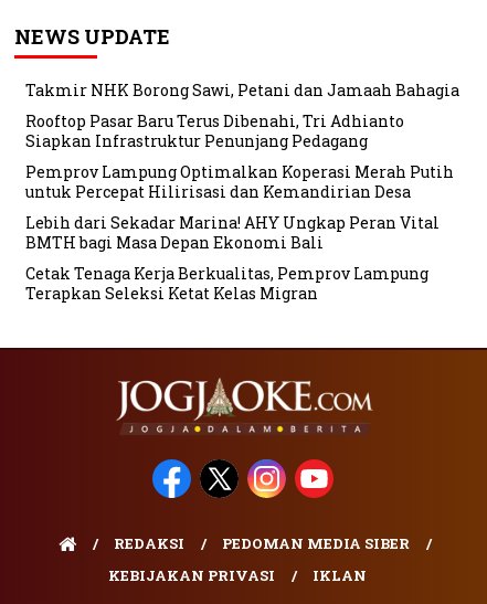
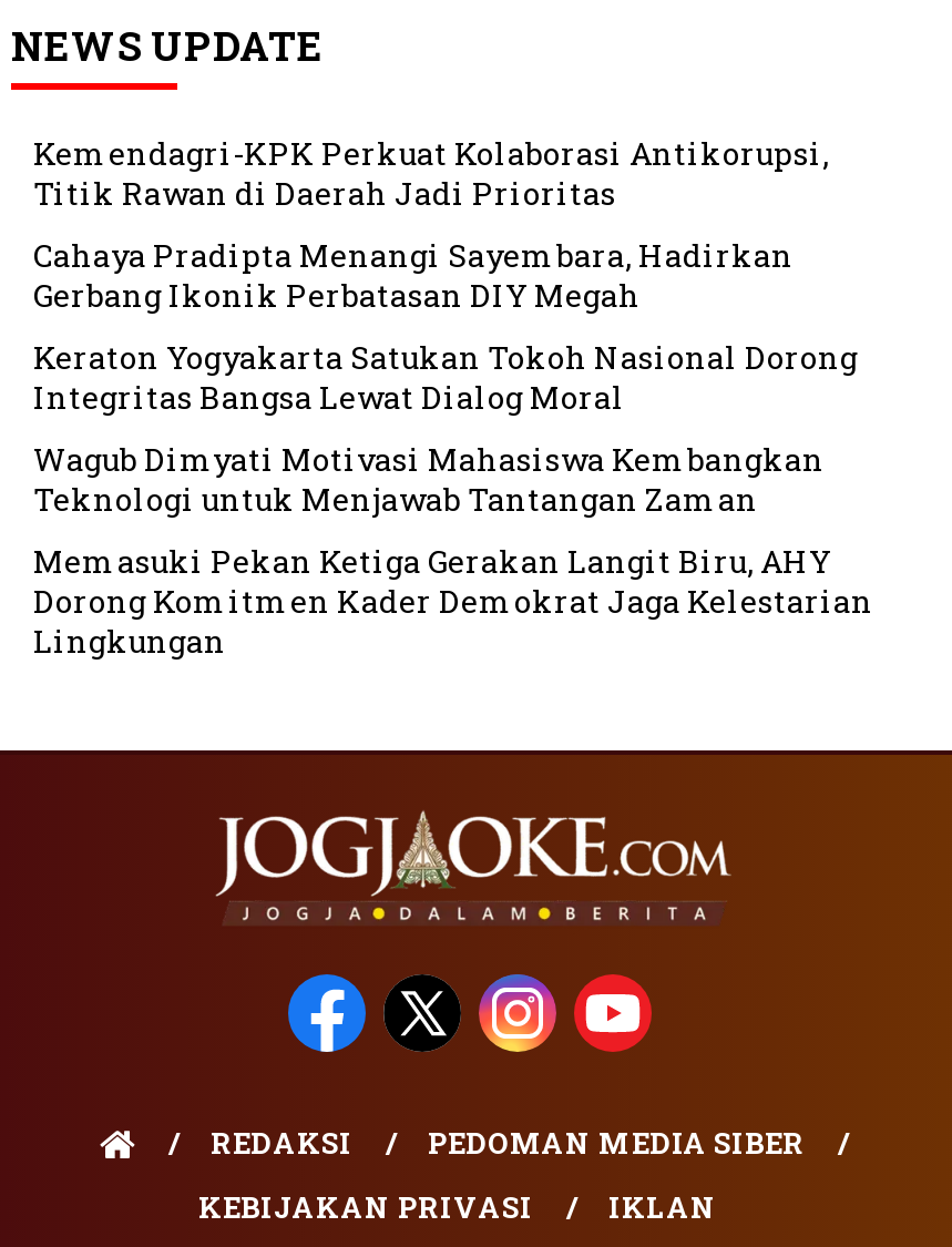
- Takmir NHK Borong Sawi, Petani dan Jamaah Bahagia
+ Kemendagri-KPK Perkuat Kolaborasi Antikorupsi,
+ Titik Rawan di Daerah Jadi Prioritas

- Rooftop Pasar Baru Terus Dibenahi, Tri Adhianto
- Siapkan Infrastruktur Penunjang Pedagang
+ Cahaya Pradipta Menangi Sayembara, Hadirkan
+ Gerbang Ikonik Perbatasan DIY Megah

- Pemprov Lampung Optimalkan Koperasi Merah Putih
- untuk Percepat Hilirisasi dan Kemandirian Desa
+ Keraton Yogyakarta Satukan Tokoh Nasional Dorong
+ Integritas Bangsa Lewat Dialog Moral

- Lebih dari Sekadar Marina! AHY Ungkap Peran Vital
- BMTH bagi Masa Depan Ekonomi Bali
+ Wagub Dimyati Motivasi Mahasiswa Kembangkan
+ Teknologi untuk Menjawab Tantangan Zaman

- Cetak Tenaga Kerja Berkualitas, Pemprov Lampung
- Terapkan Seleksi Ketat Kelas Migran
+ Memasuki Pekan Ketiga Gerakan Langit Biru, AHY
+ Dorong Komitmen Kader Demokrat Jaga Kelestarian
+ Lingkungan
